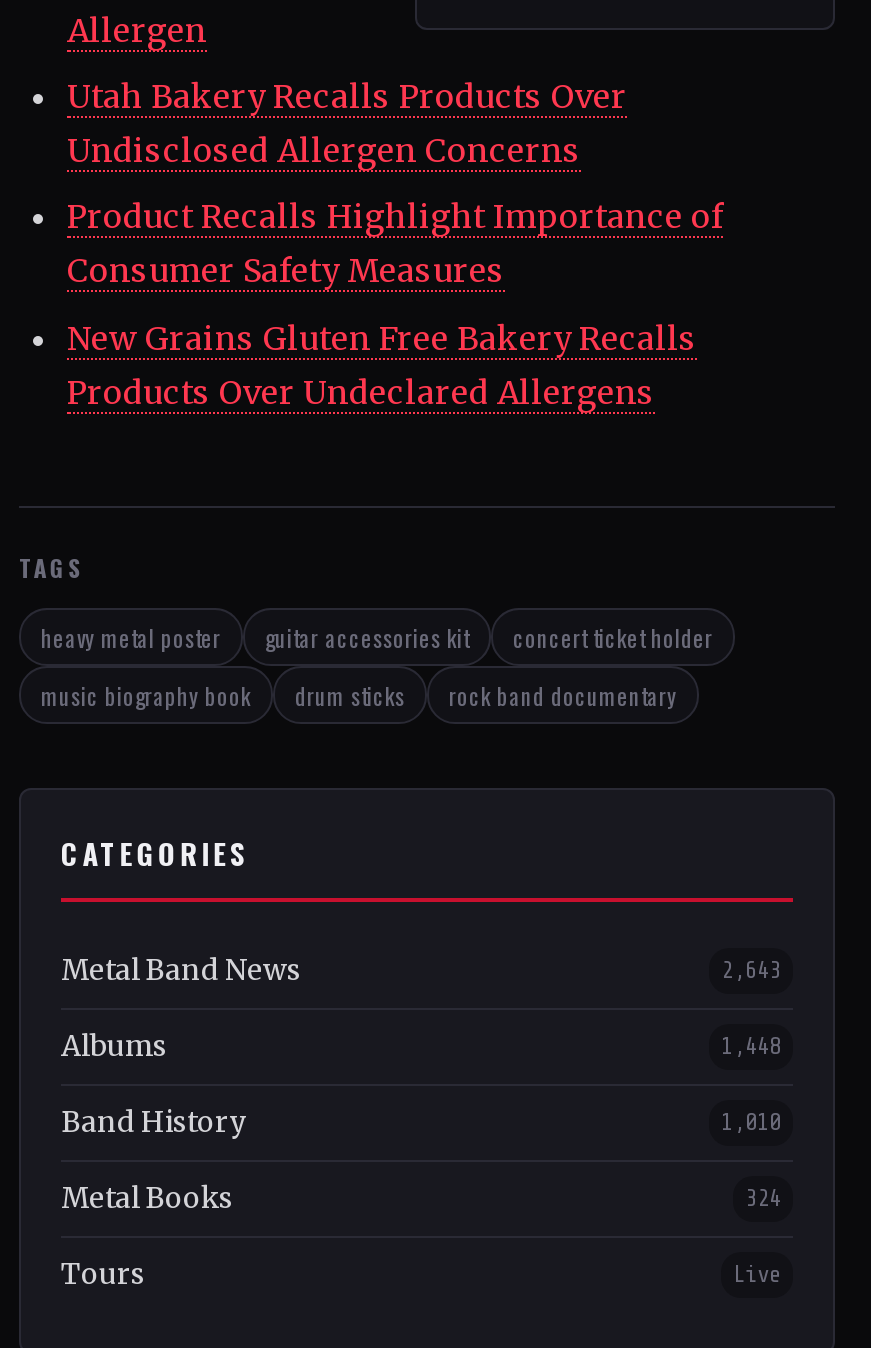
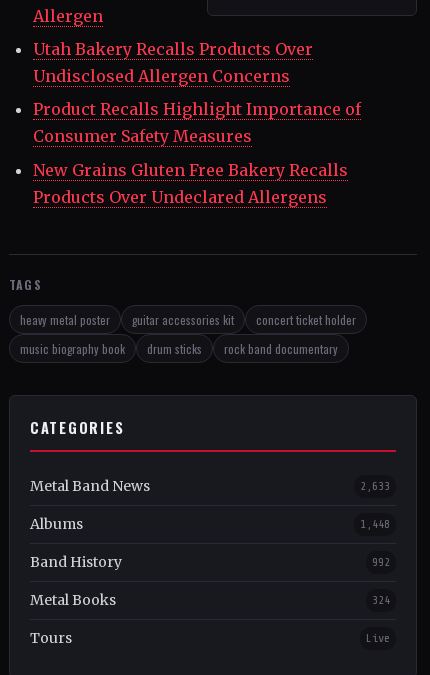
- 2,643
+ 2,633

- 1,010
+ 992
